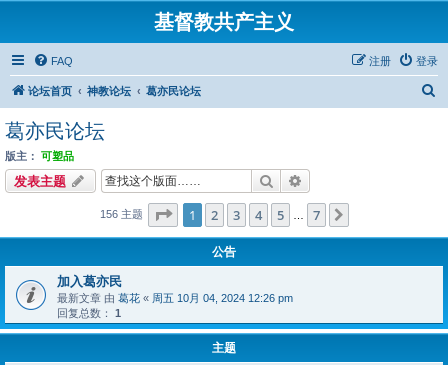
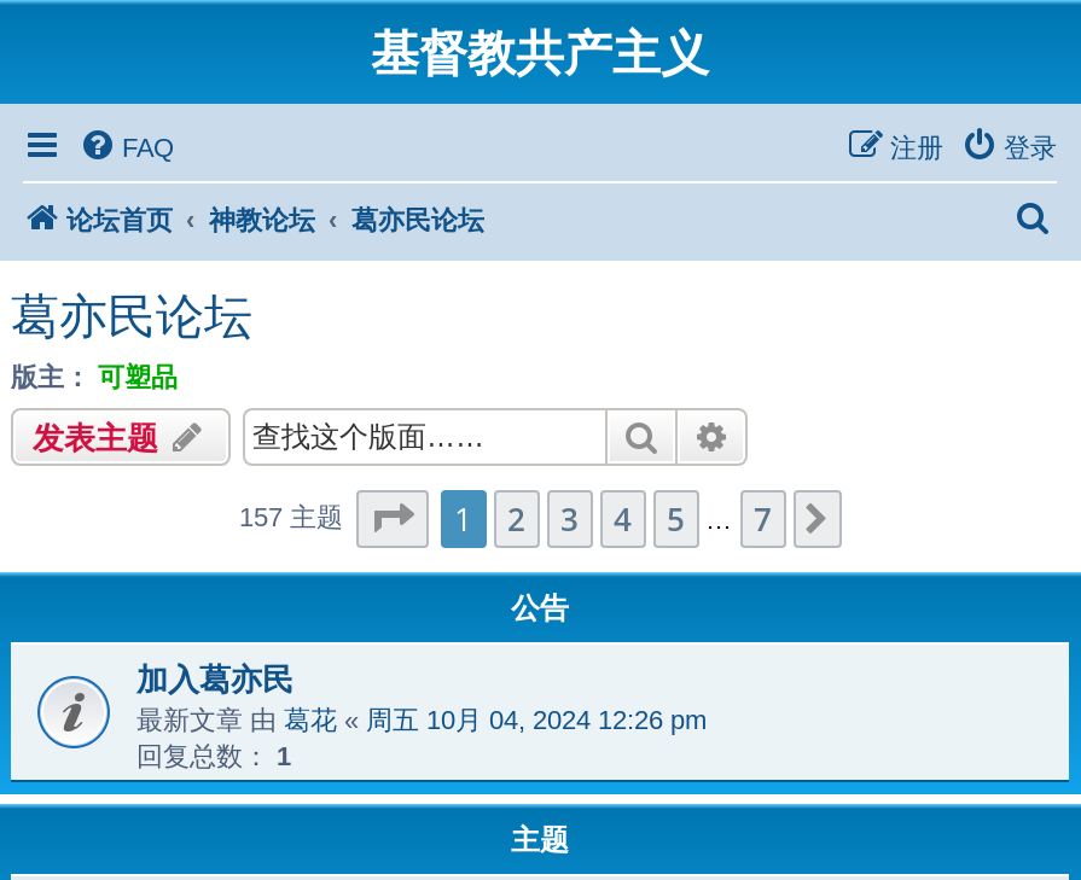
- 156 主题
+ 157 主题
